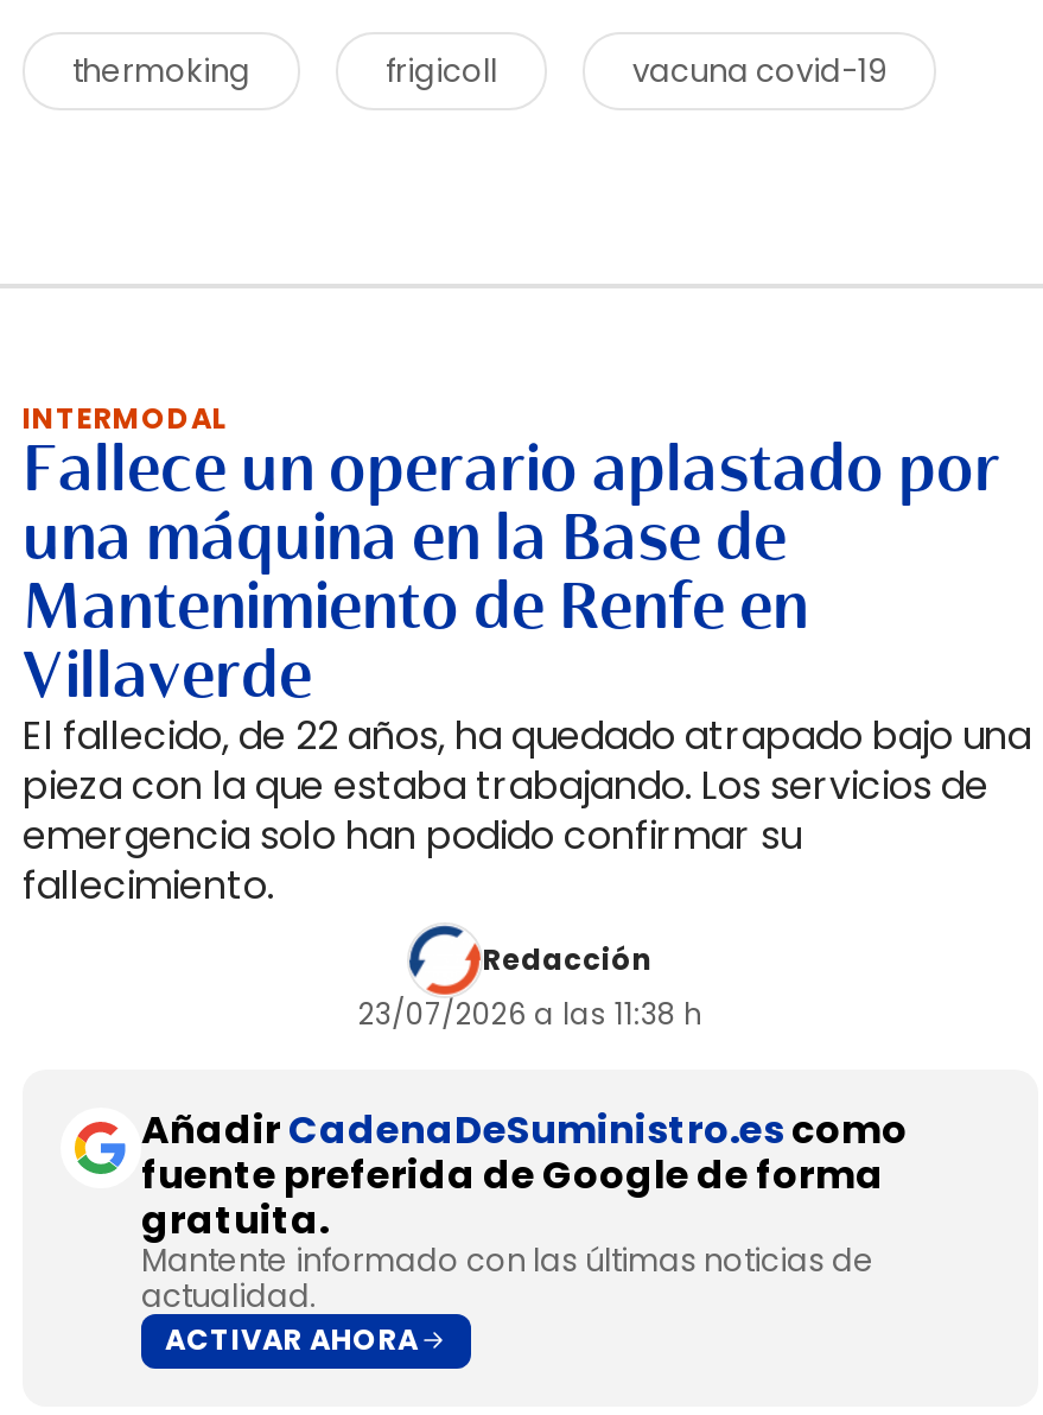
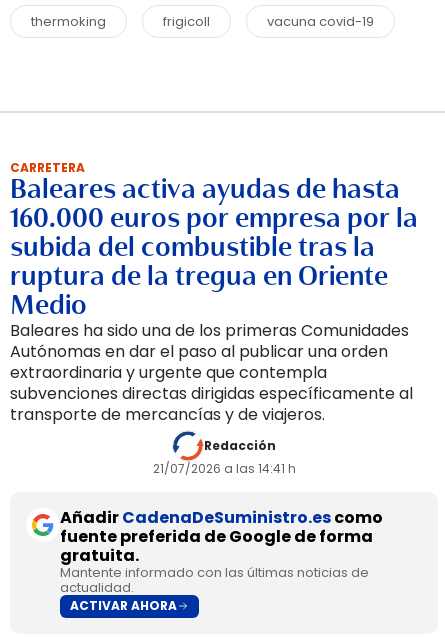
- INTERMODAL
- Fallece un operario aplastado por
- una máquina en la Base de
- Mantenimiento de Renfe en
- Villaverde
- El fallecido, de 22 años, ha quedado atrapado bajo una
- pieza con la que estaba trabajando. Los servicios de
- emergencia solo han podido confirmar su
- fallecimiento.
+ CARRETERA
+ Baleares activa ayudas de hasta
+ 160.000 euros por empresa por la
+ subida del combustible tras la
+ ruptura de la tregua en Oriente
+ Medio
+ Baleares ha sido una de los primeras Comunidades
+ Autónomas en dar el paso al publicar una orden
+ extraordinaria y urgente que contempla
+ subvenciones directas dirigidas específicamente al
+ transporte de mercancías y de viajeros.

- 23/07/2026 a las 11:38 h
+ 21/07/2026 a las 14:41 h
